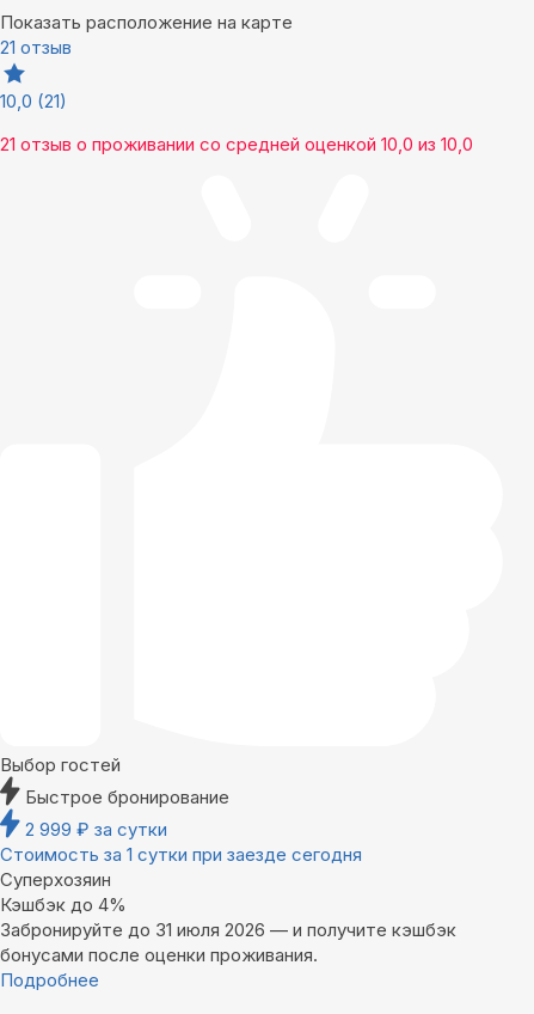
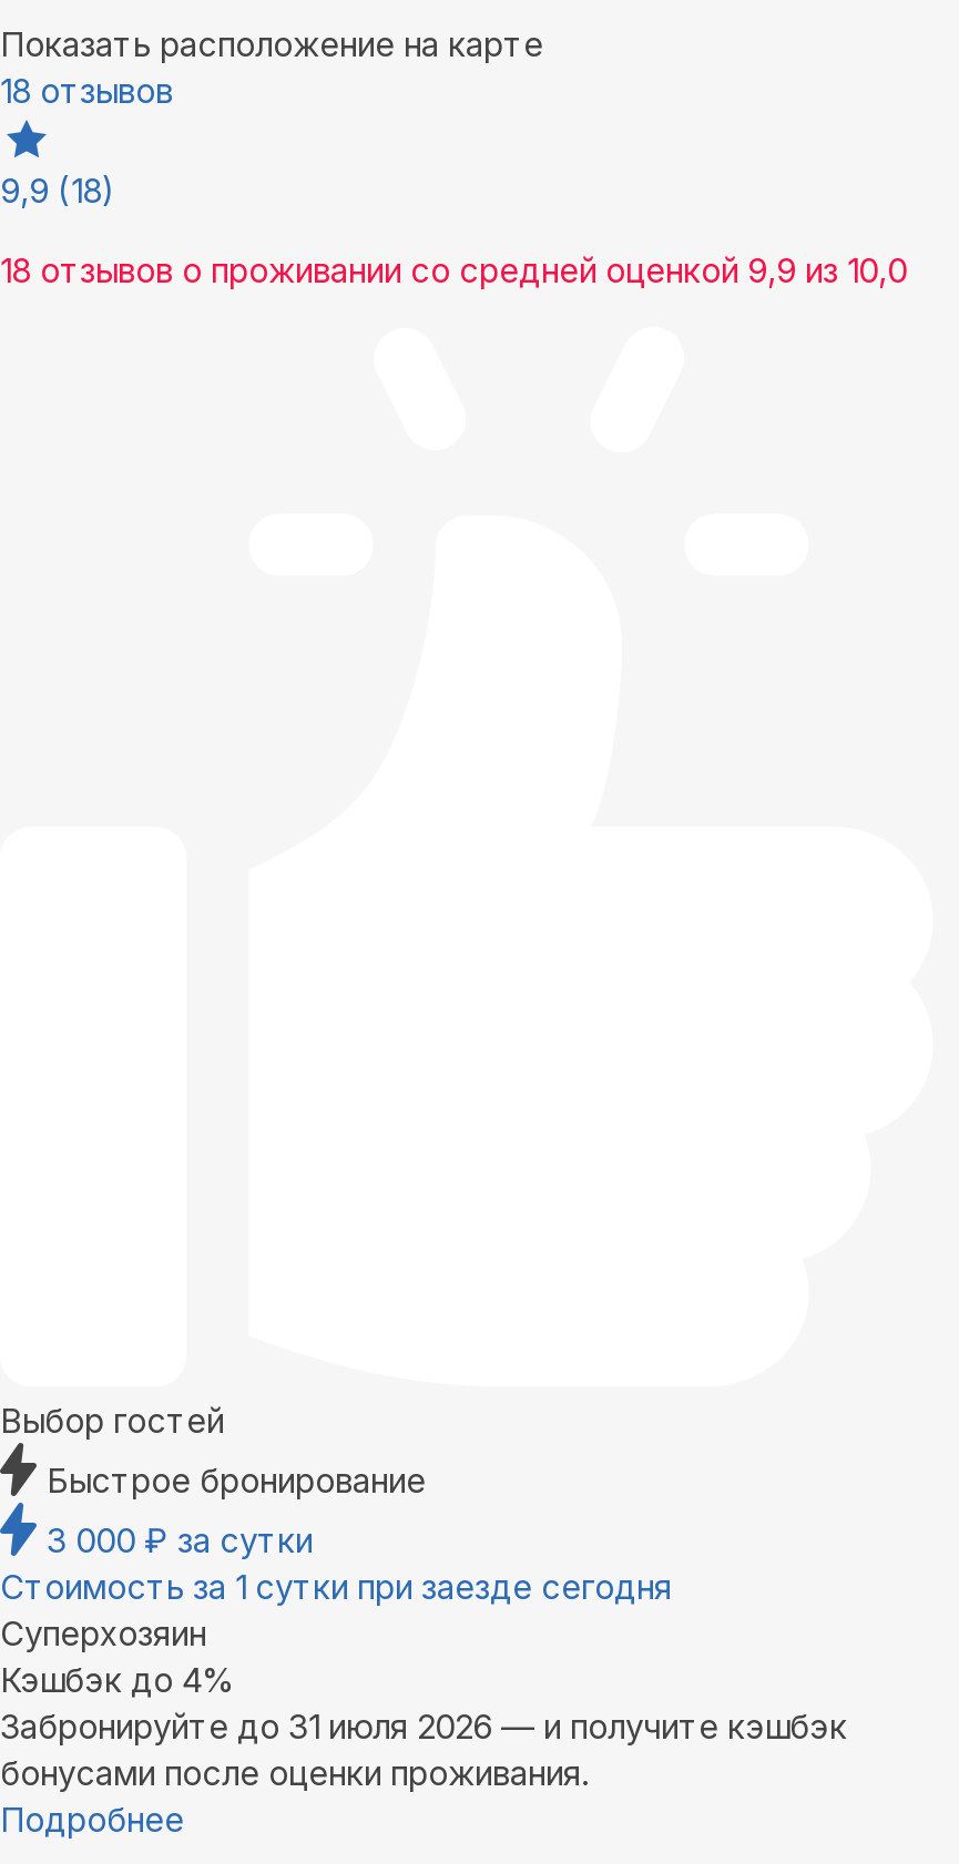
- 21 отзыв
+ 18 отзывов

- 10,0 (21)
+ 9,9 (18)

- 21 отзыв о проживании со средней оценкой 10,0 из 10,0
+ 18 отзывов о проживании со средней оценкой 9,9 из 10,0

- 2 999 ₽ за сутки
+ 3 000 ₽ за сутки
